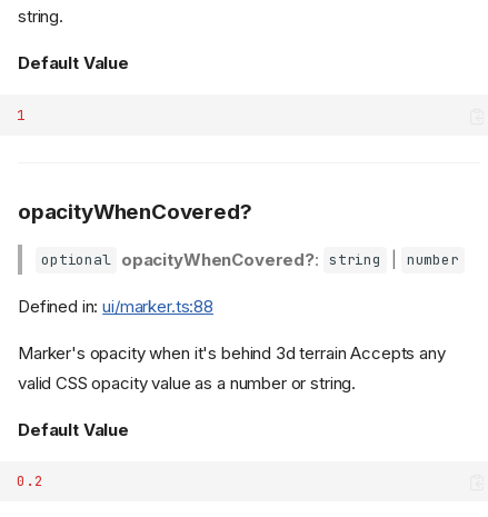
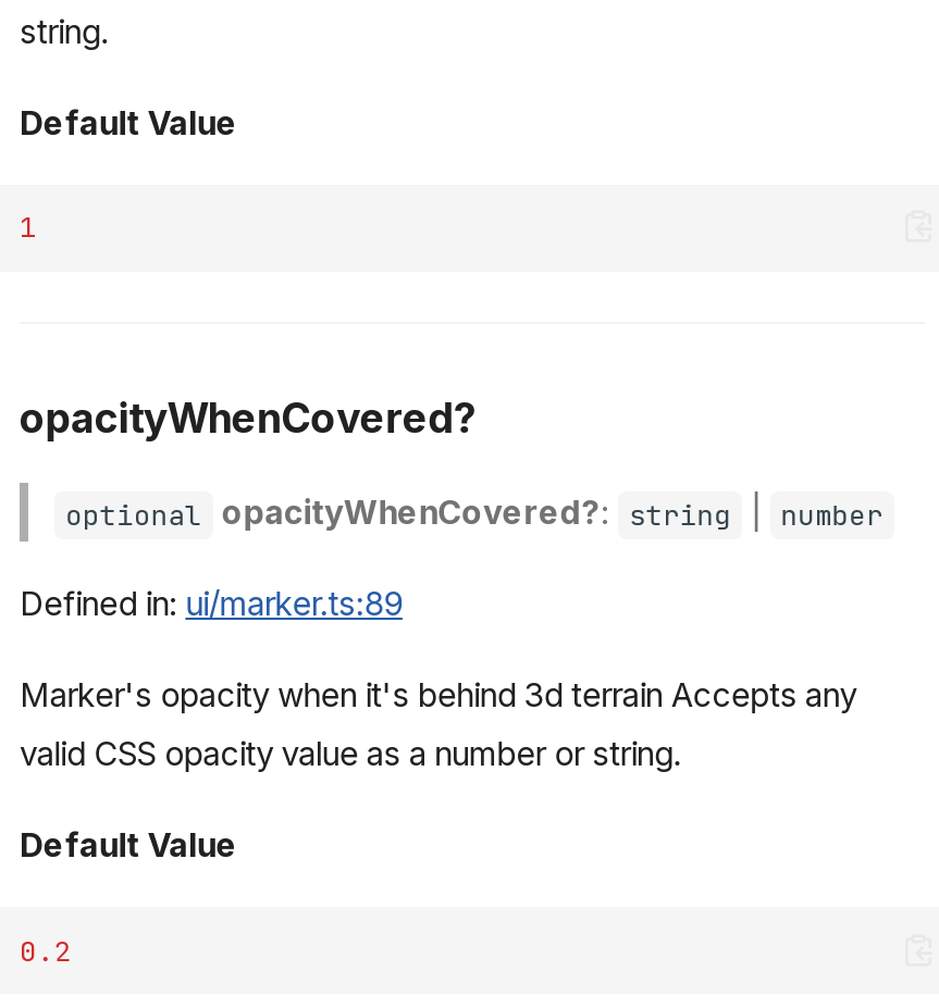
- Defined in: ui/marker.ts:88
+ Defined in: ui/marker.ts:89
